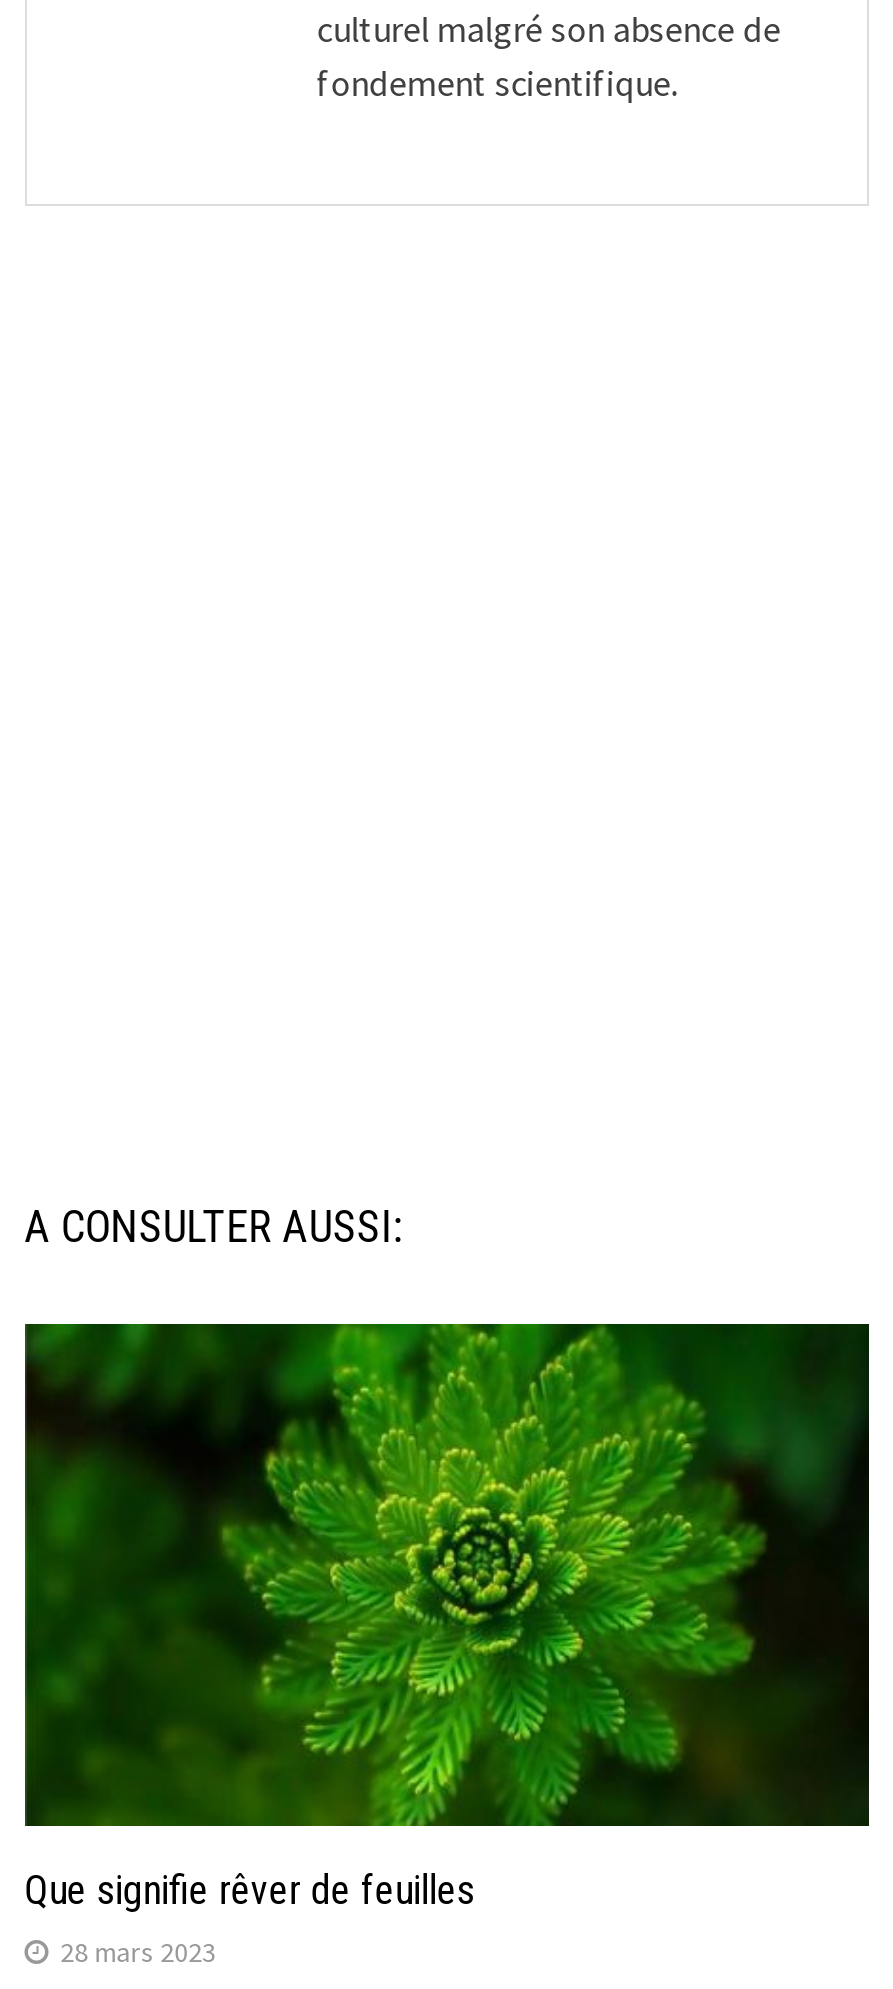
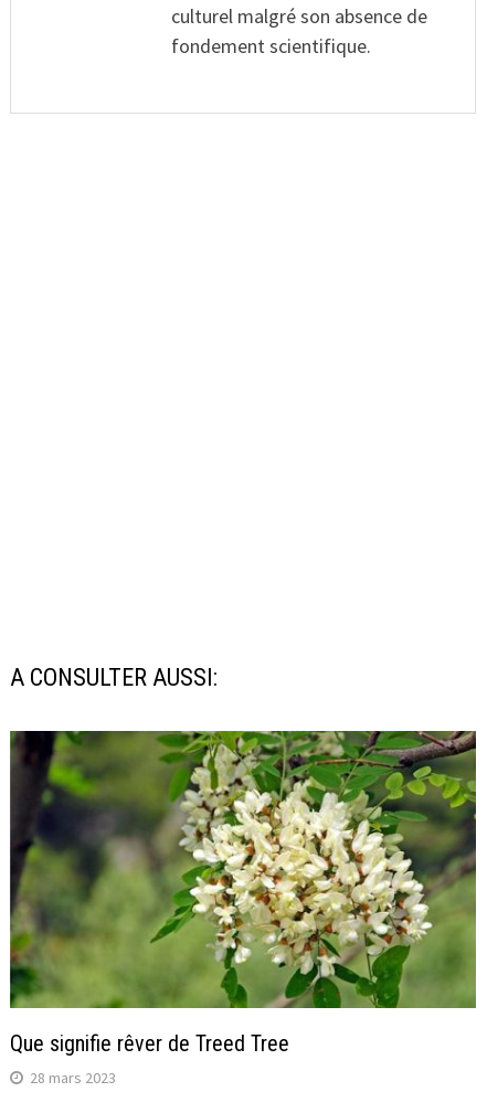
- [image]
- Que signifie rêver de feuilles
+ [image]
+ Que signifie rêver de Treed Tree
